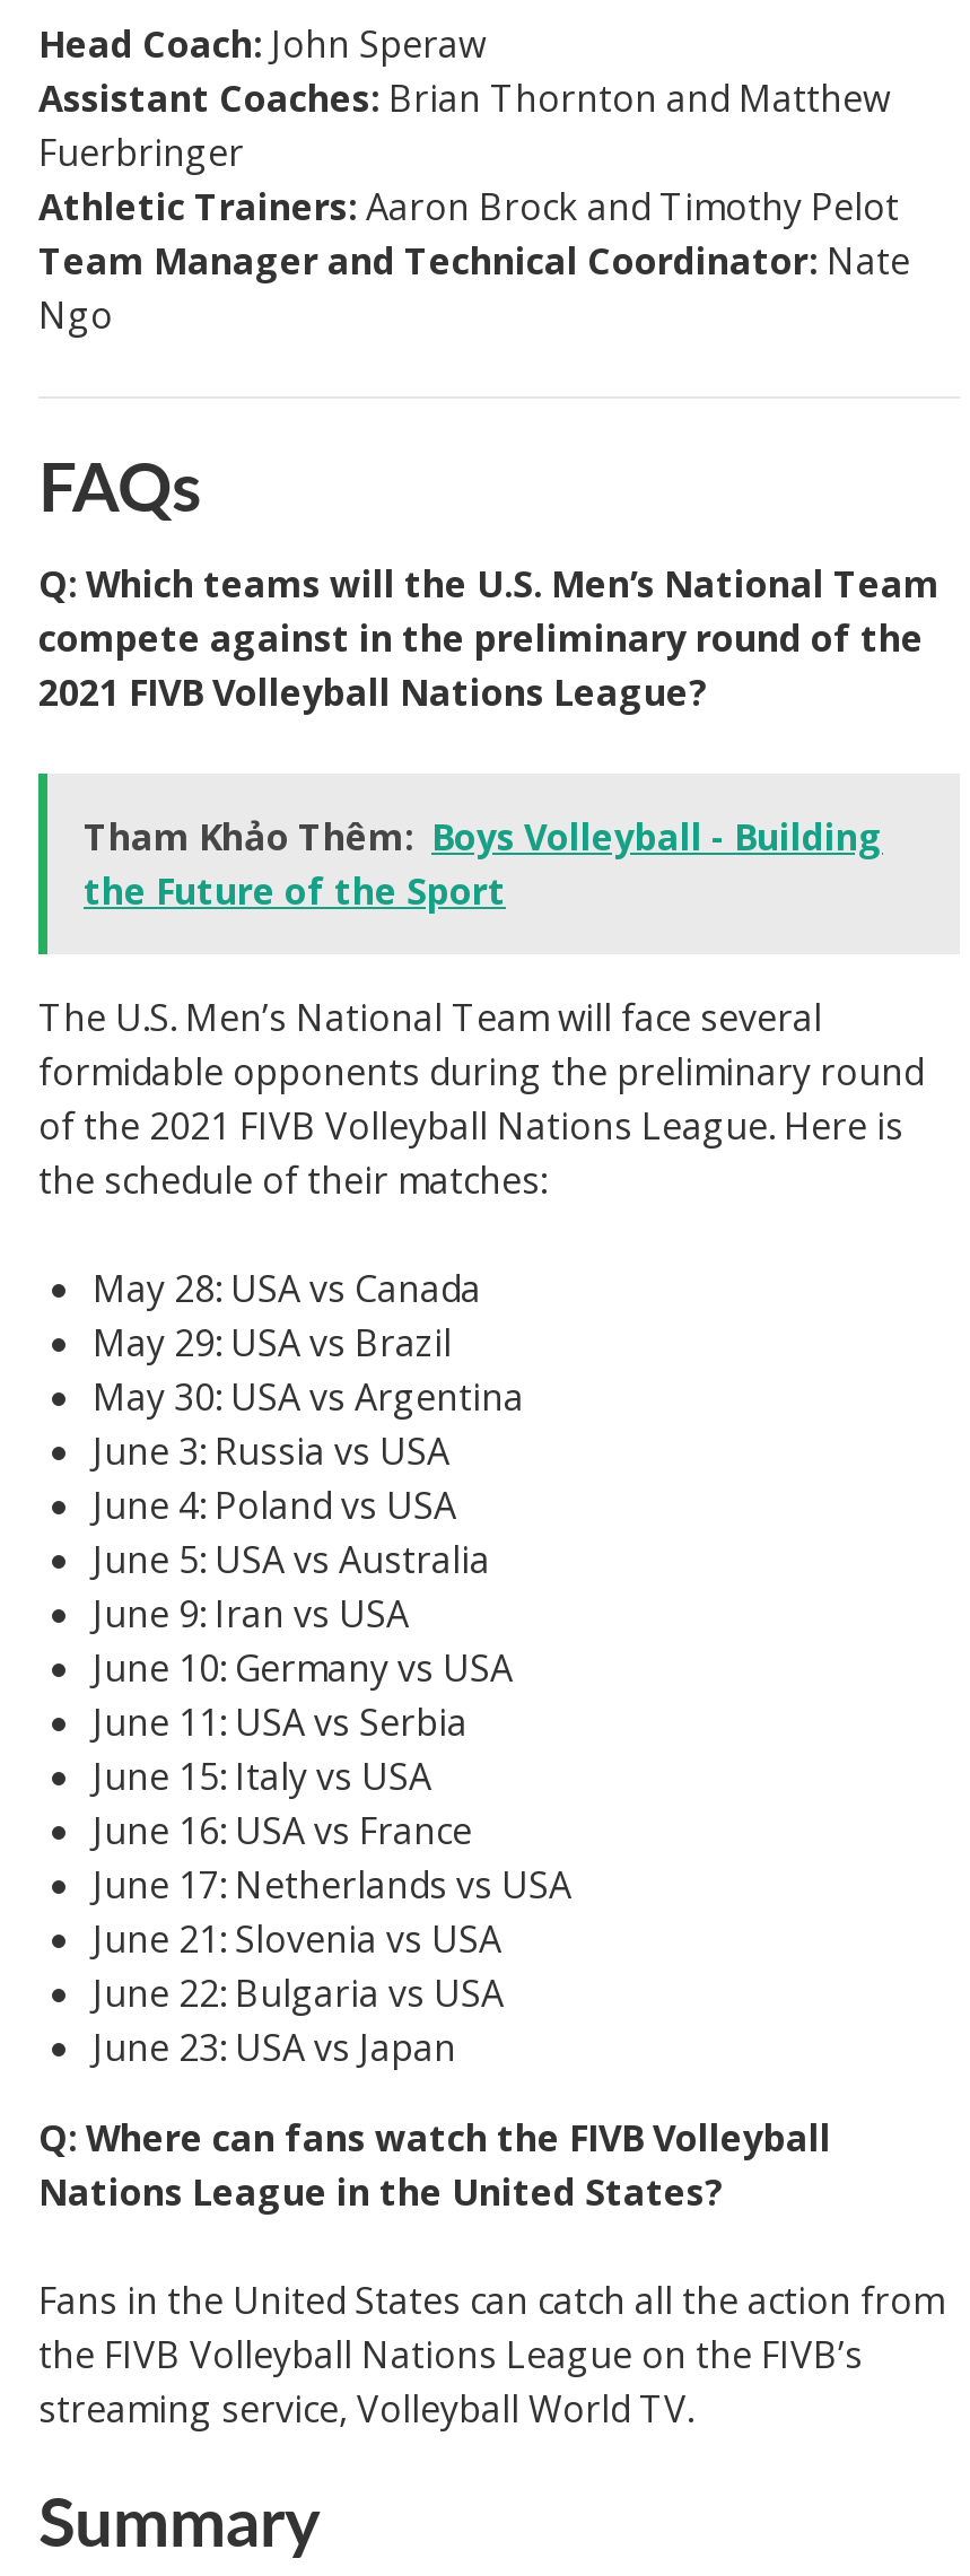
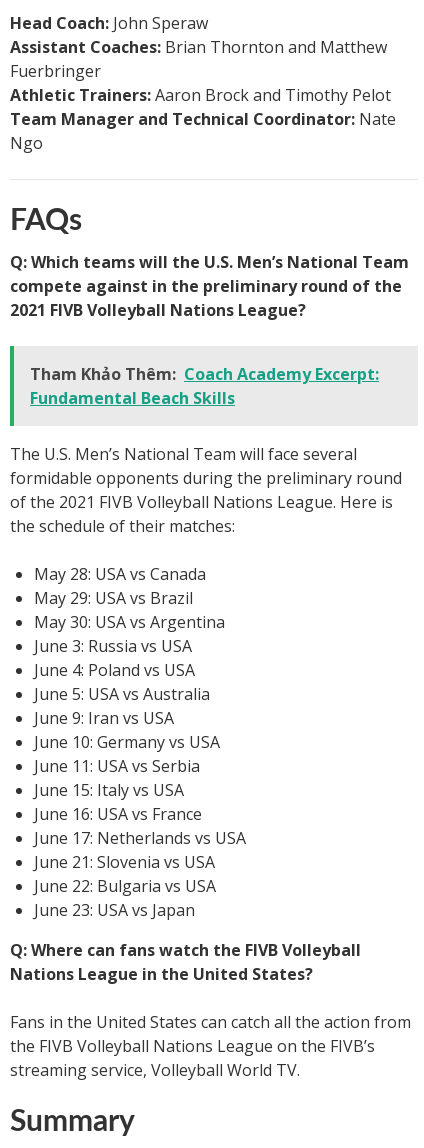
- Tham Khảo Thêm: Boys Volleyball - Building
- the Future of the Sport
+ Tham Khảo Thêm: Coach Academy Excerpt:
+ Fundamental Beach Skills
